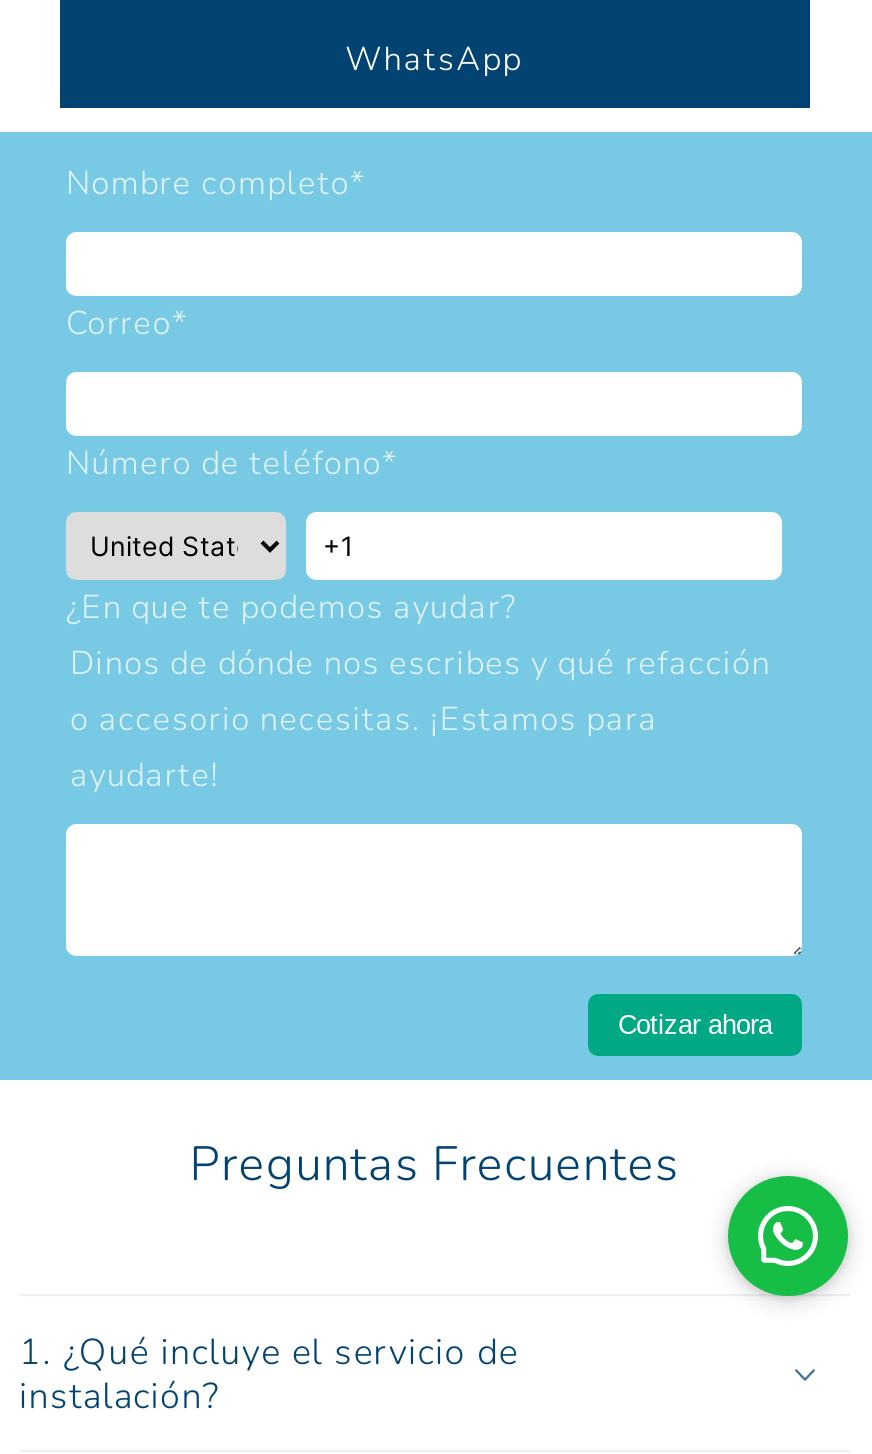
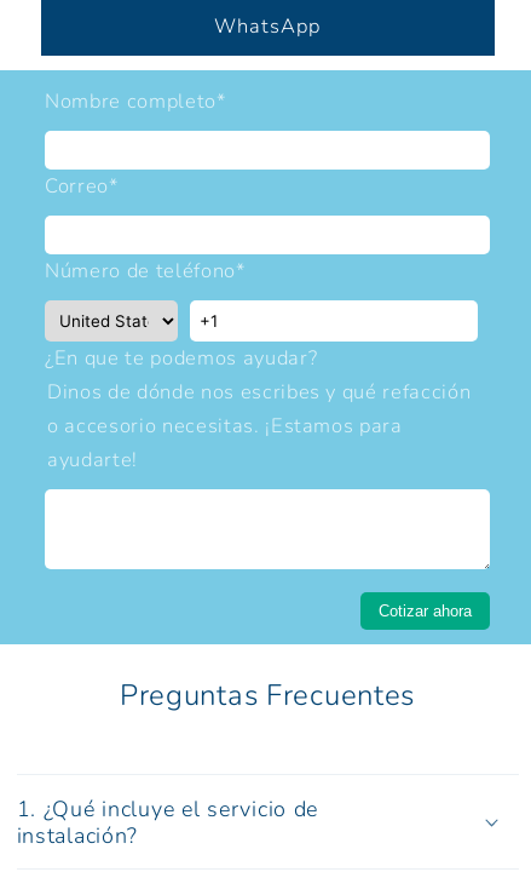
- [image]
